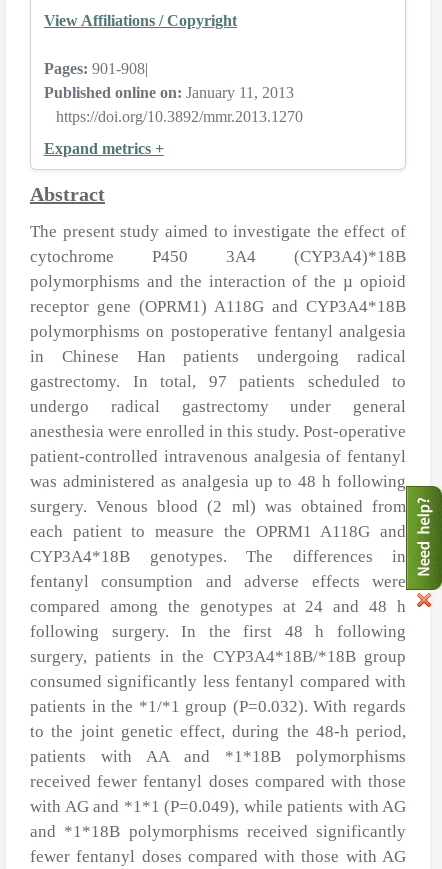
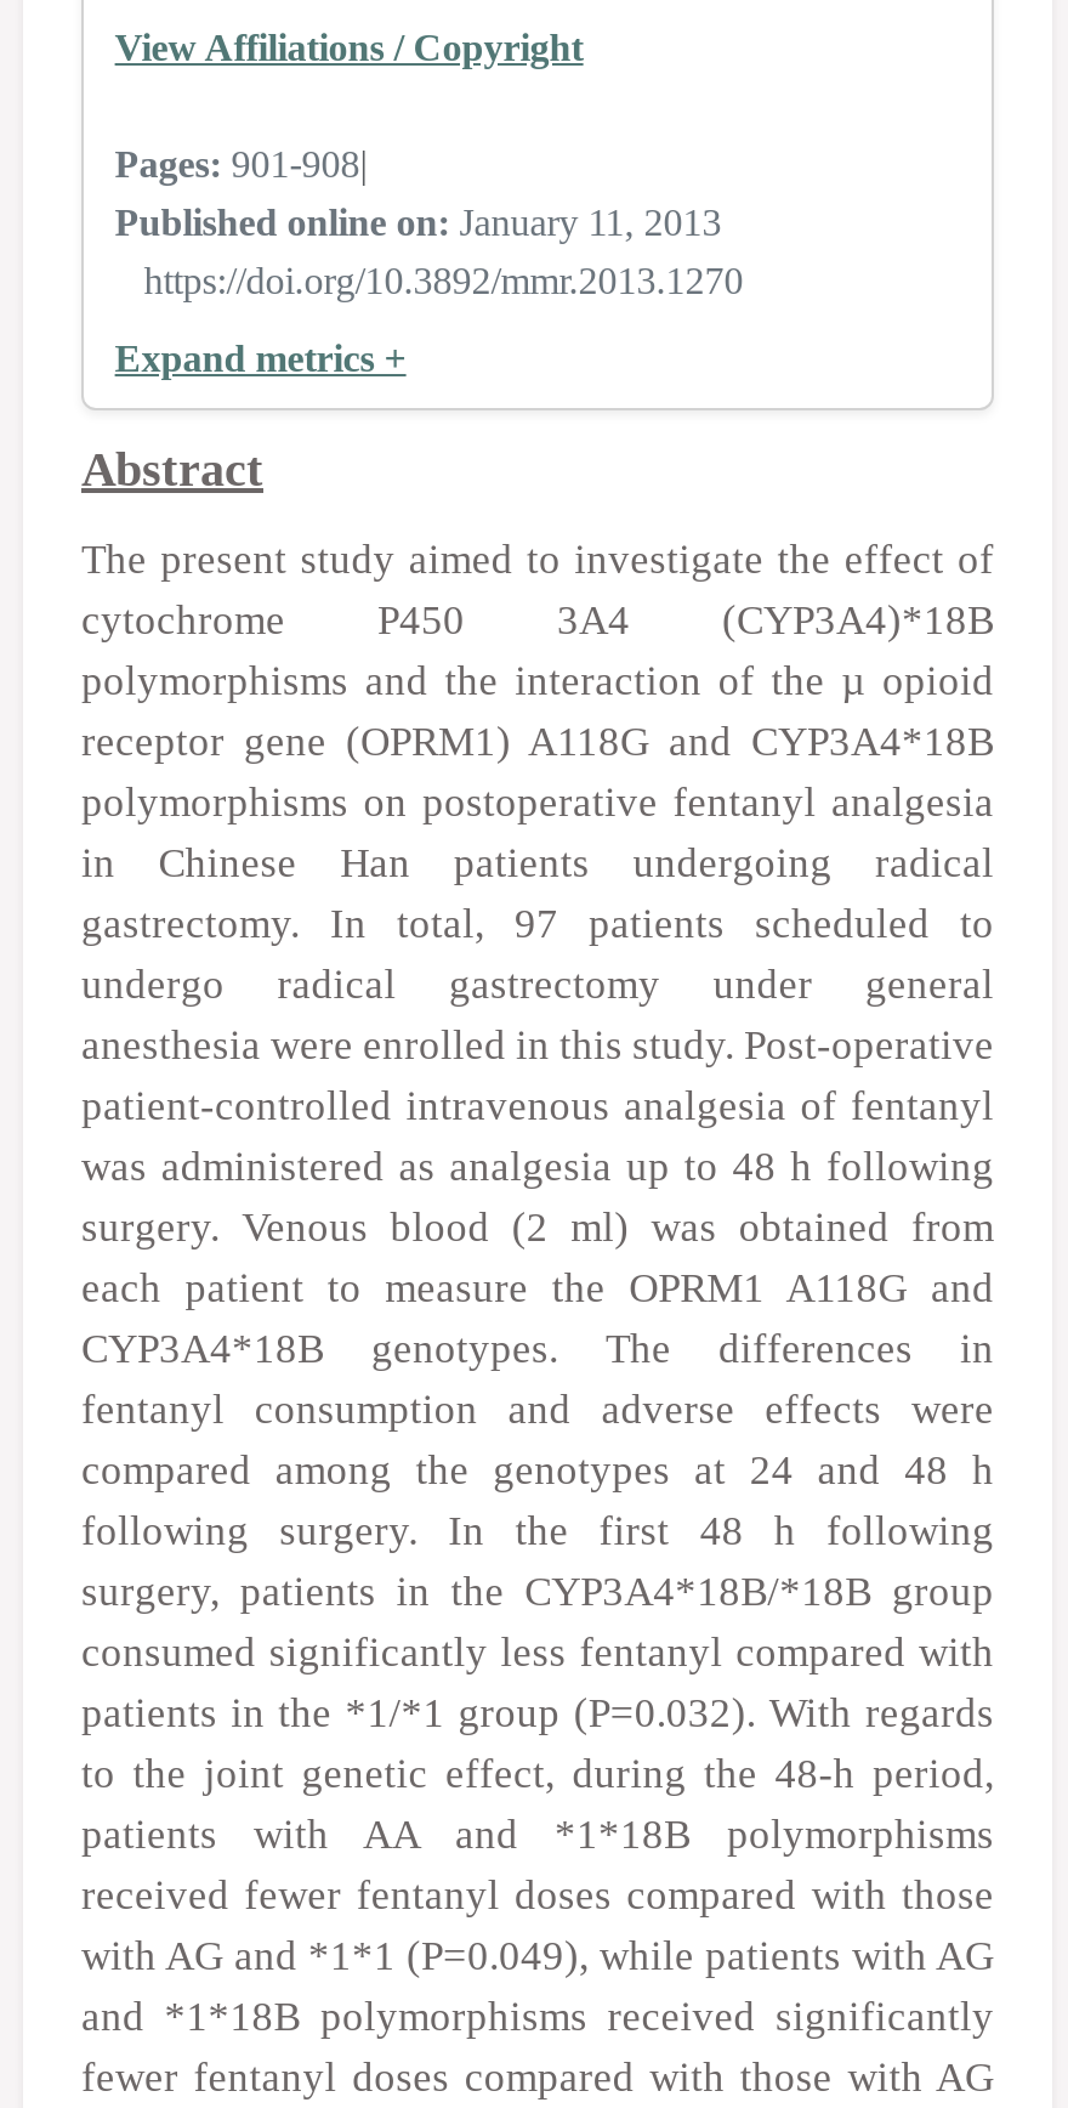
- [image]
